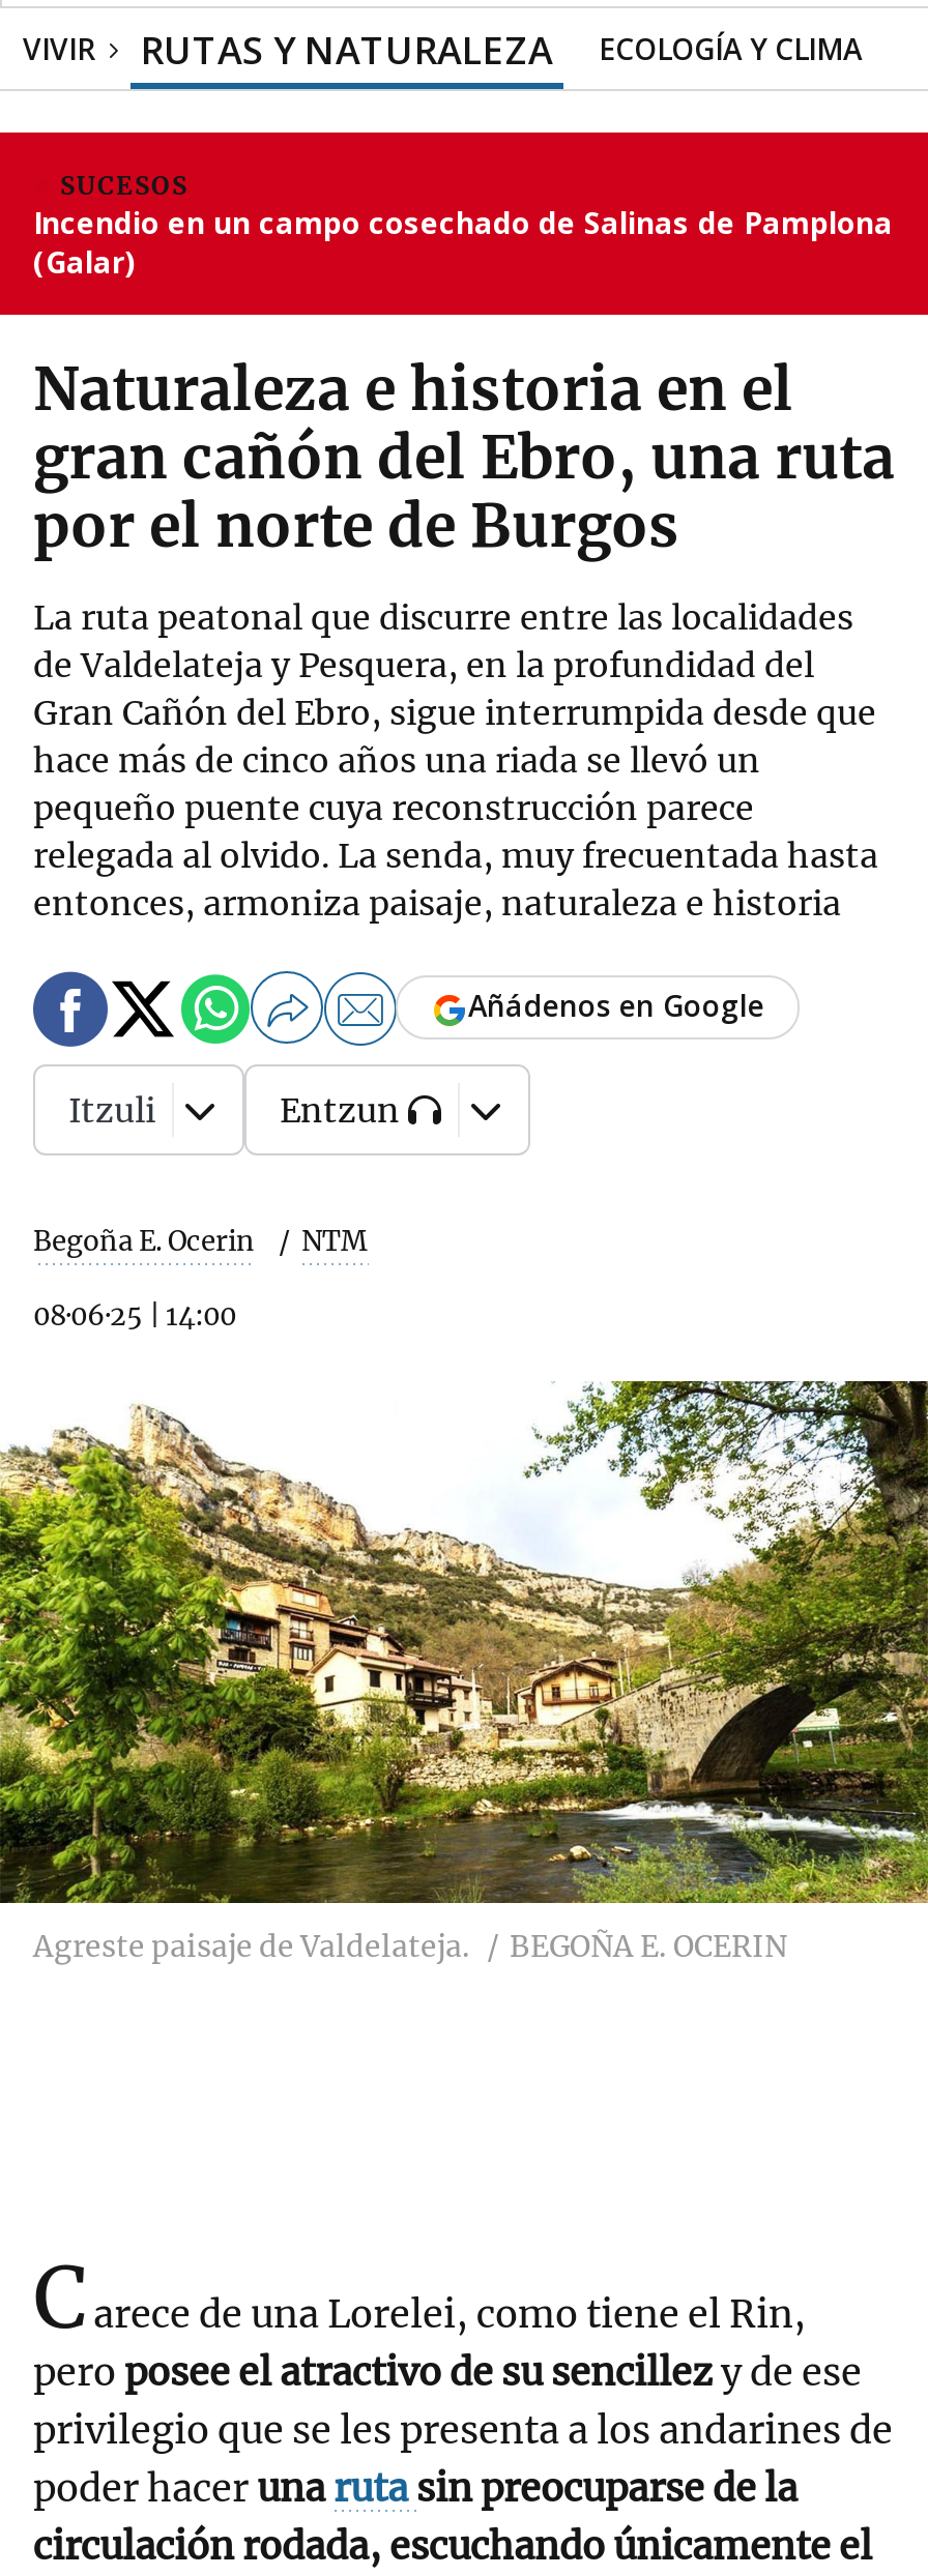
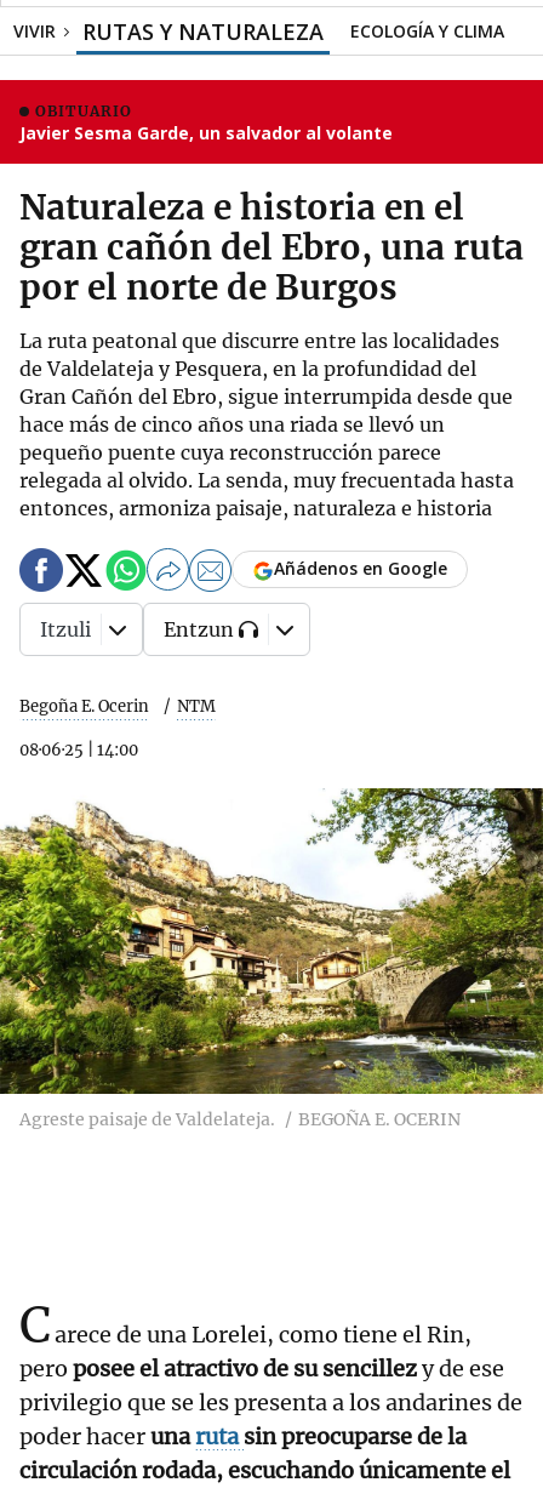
- SUCESOS
- Incendio en un campo cosechado de Salinas de Pamplona
- (Galar)
+ OBITUARIO
+ Javier Sesma Garde, un salvador al volante
